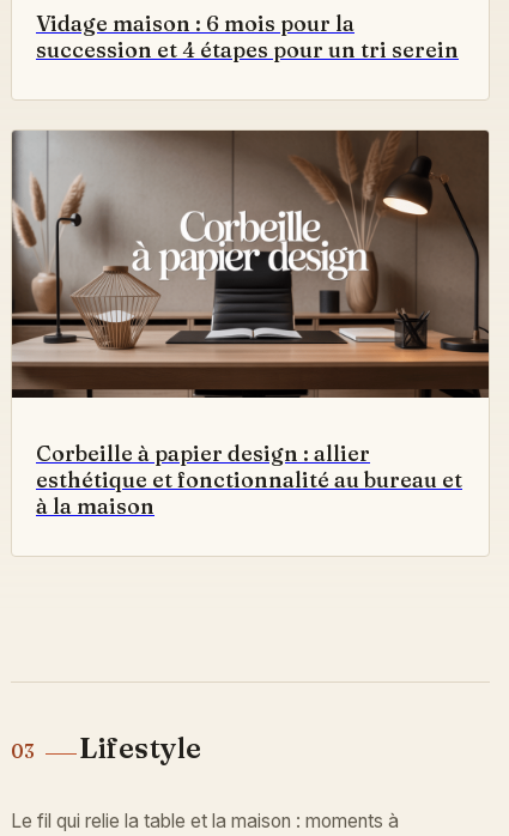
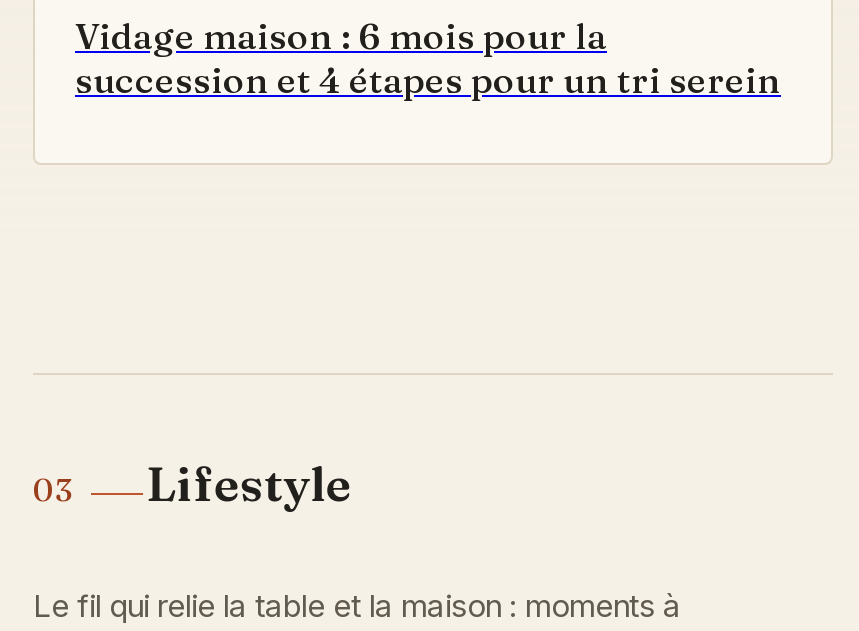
- [image]
- Corbeille à papier design : allier
- esthétique et fonctionnalité au bureau et
- à la maison
